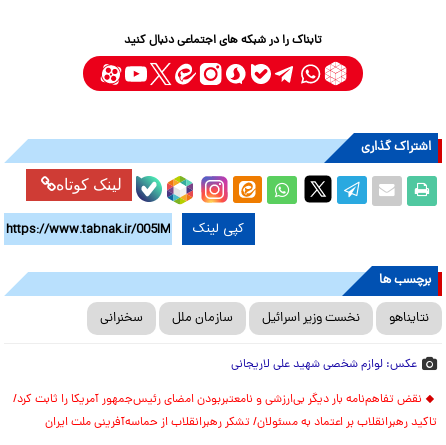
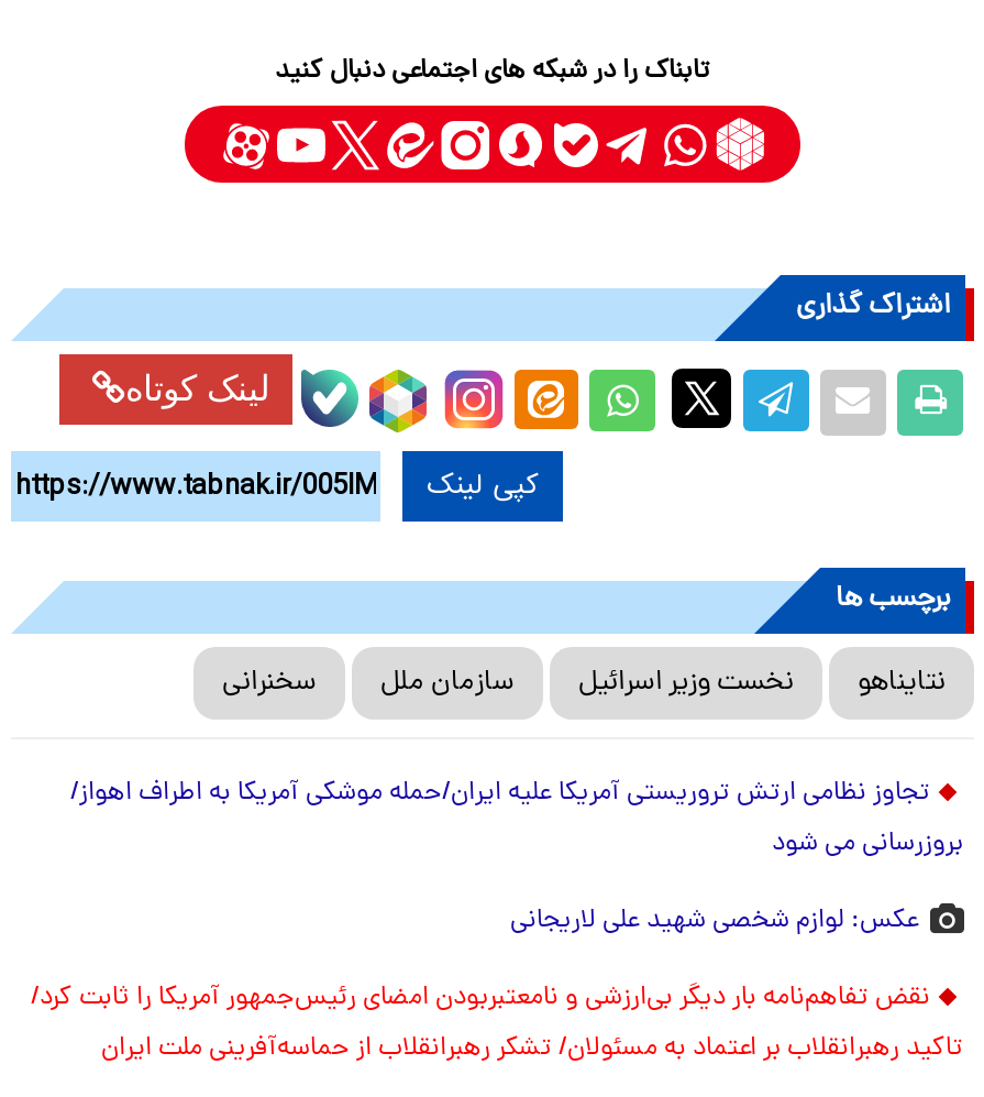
+ تجاوز نظامی ارتش تروریستی آمریکا علیه ایران/حمله موشکی آمریکا به اطراف اهواز/
+ بروزرسانی می شود
